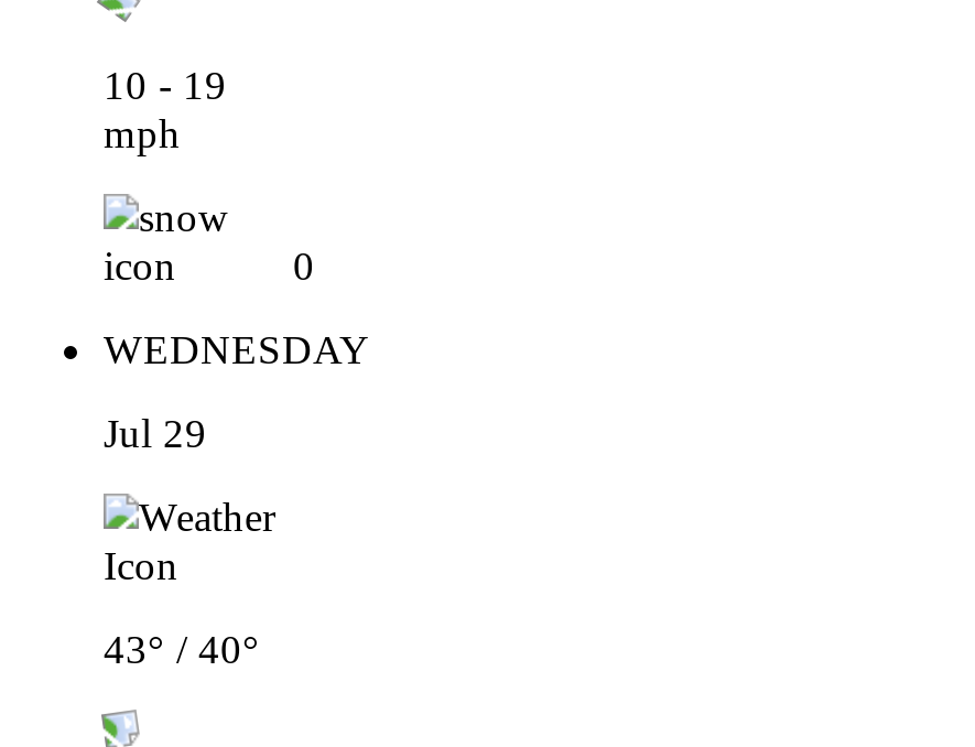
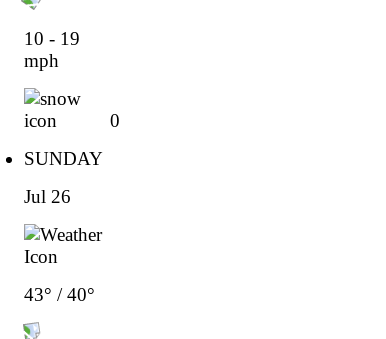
- WEDNESDAY
+ SUNDAY

- Jul 29
+ Jul 26
